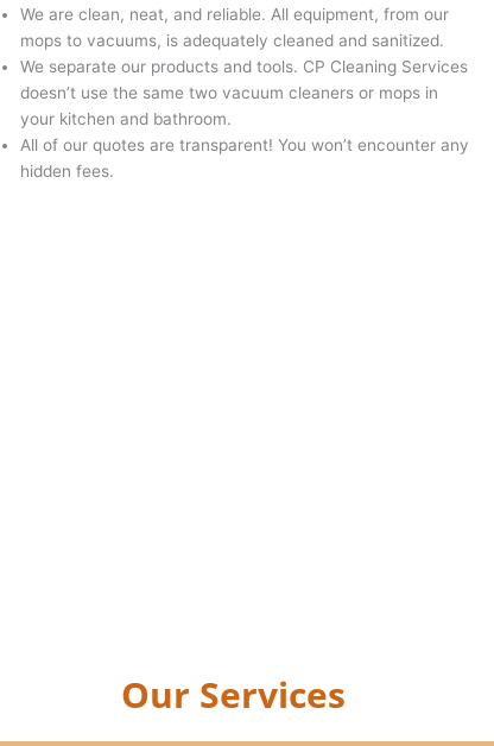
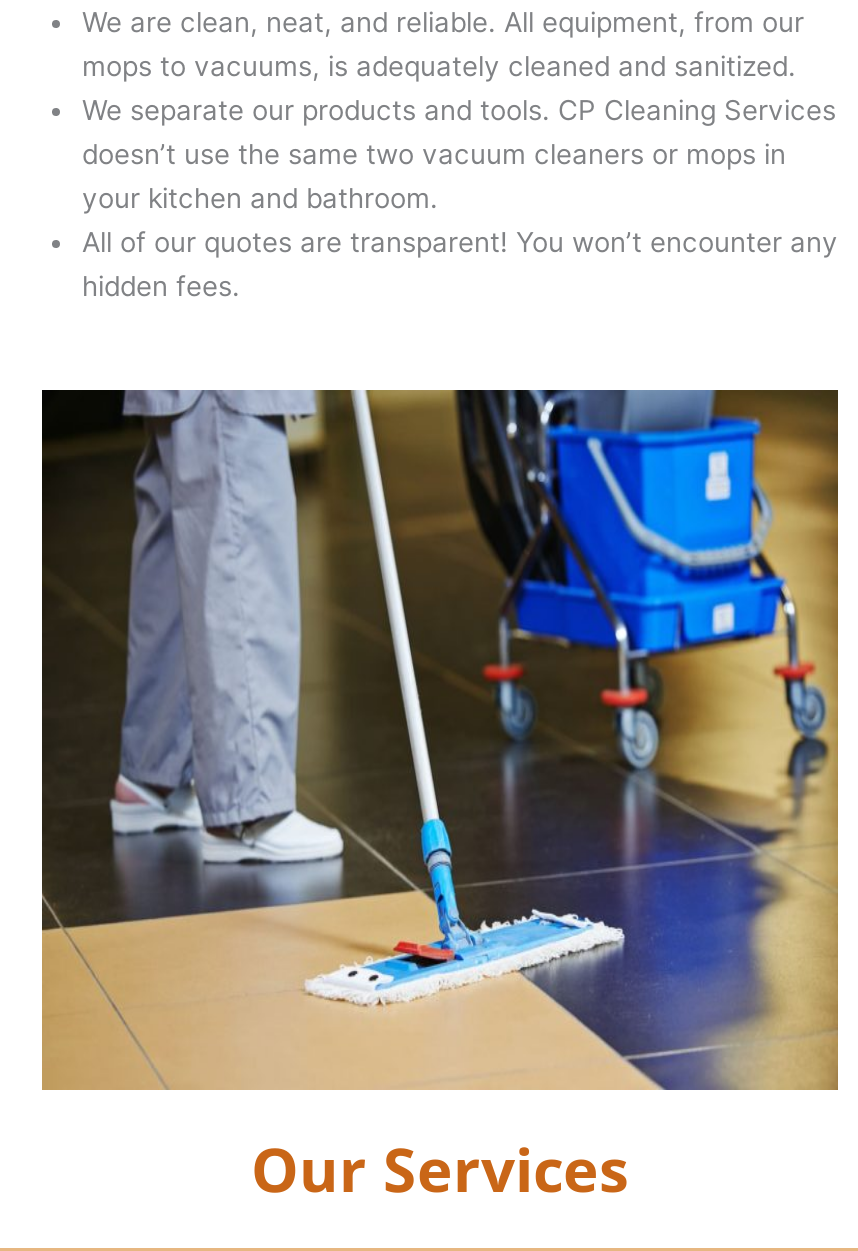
+ [image]
